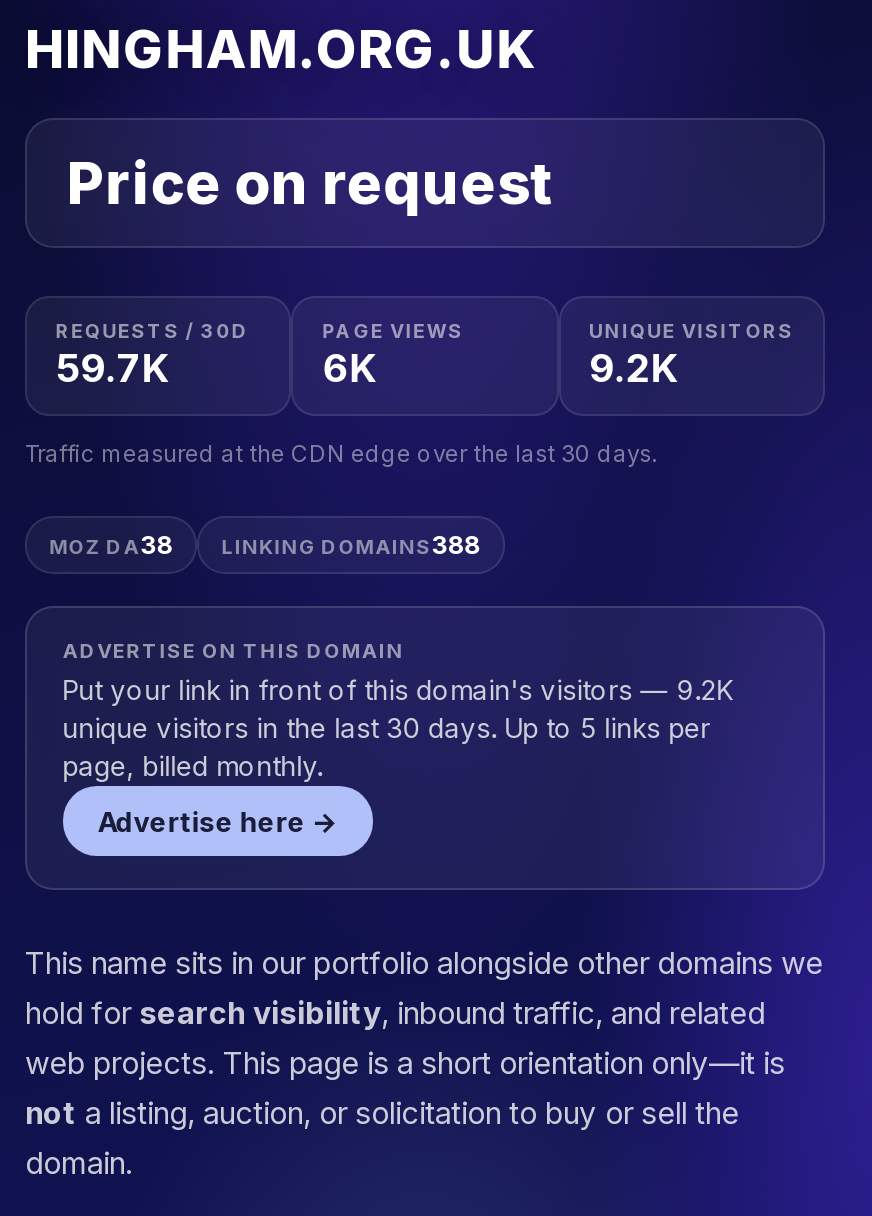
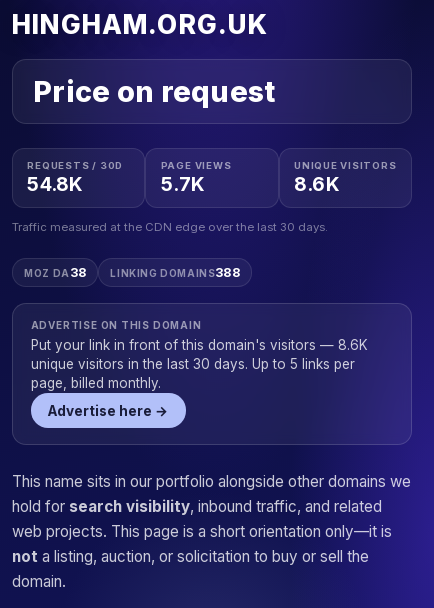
- 59.7K
+ 54.8K

- 6K
+ 5.7K

- 9.2K
+ 8.6K

- Put your link in front of this domain's visitors — 9.2K
+ Put your link in front of this domain's visitors — 8.6K
